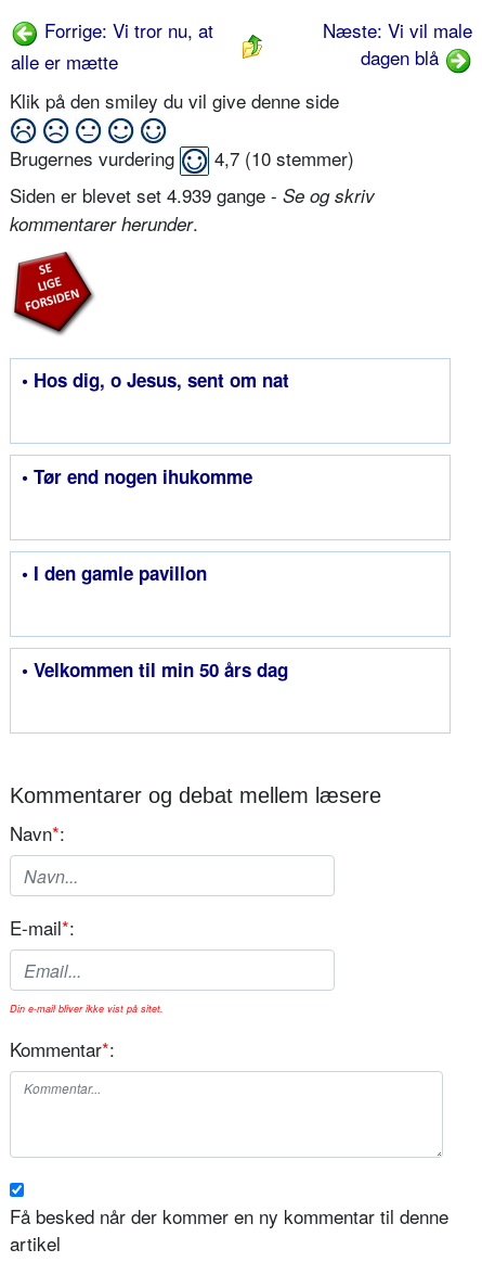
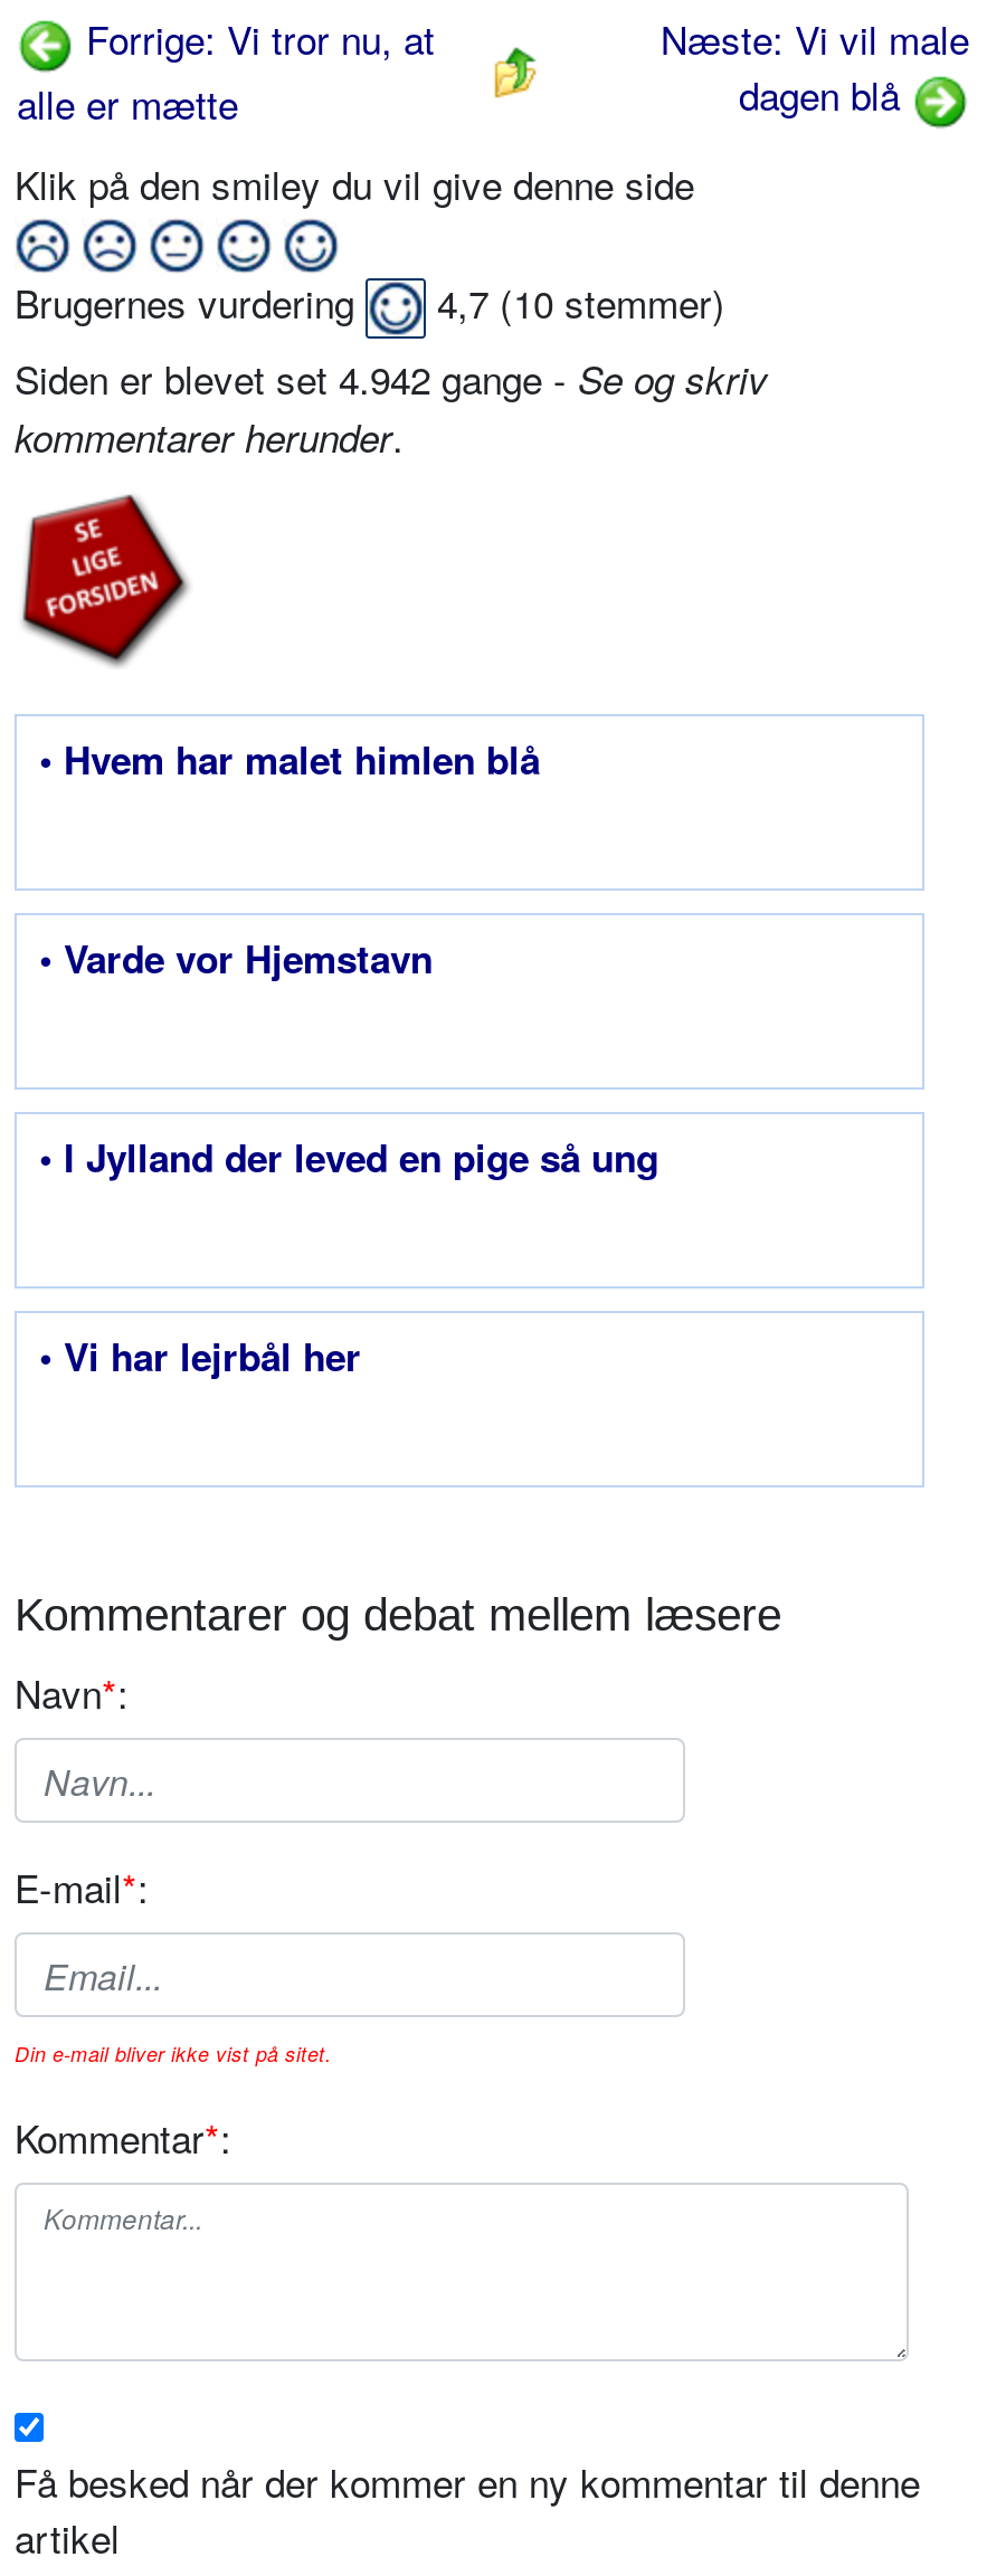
- Siden er blevet set 4.939 gange - Se og skriv
+ Siden er blevet set 4.942 gange - Se og skriv

- • Hos dig, o Jesus, sent om nat
+ • Hvem har malet himlen blå

- • Tør end nogen ihukomme
+ • Varde vor Hjemstavn

- • I den gamle pavillon
+ • I Jylland der leved en pige så ung

- • Velkommen til min 50 års dag
+ • Vi har lejrbål her
